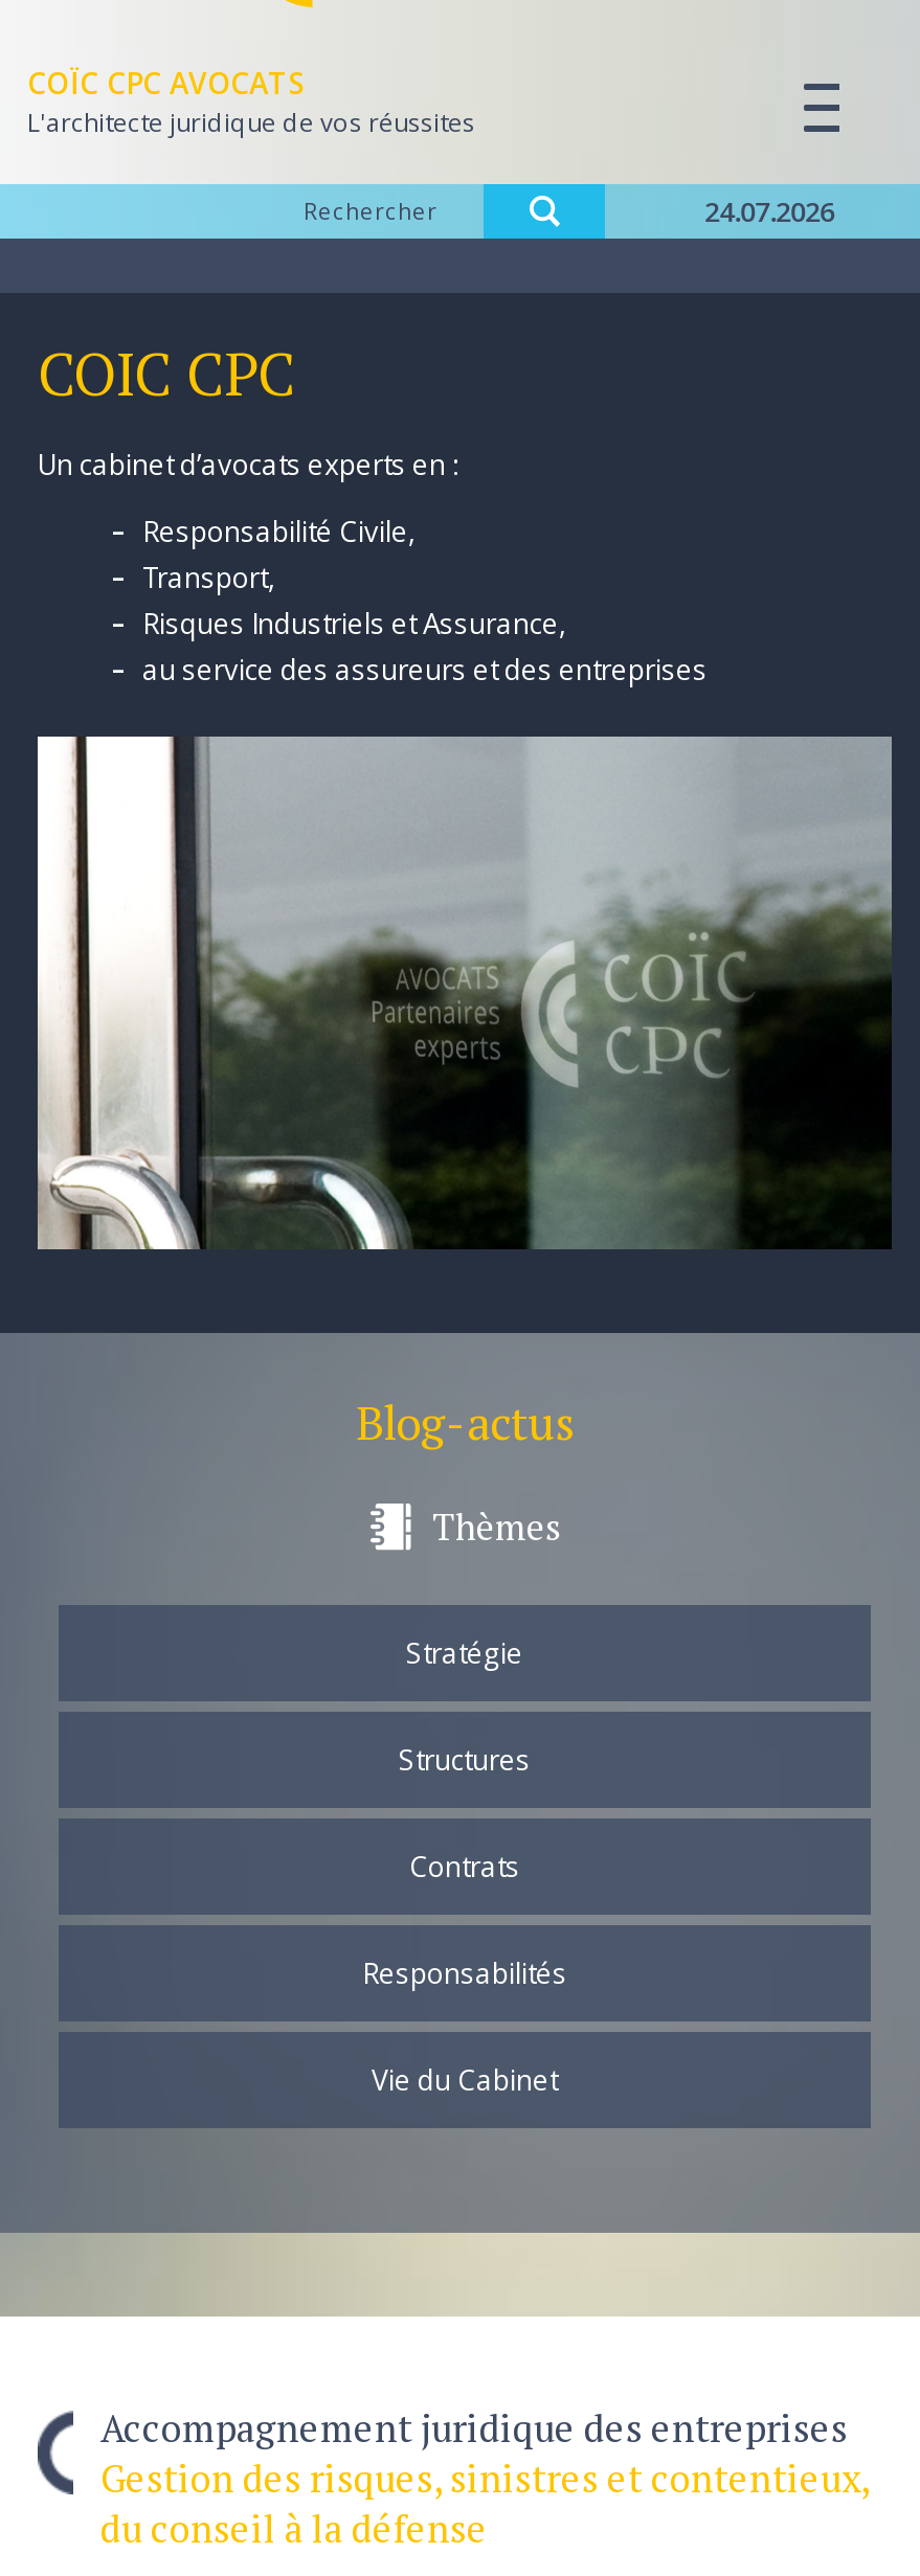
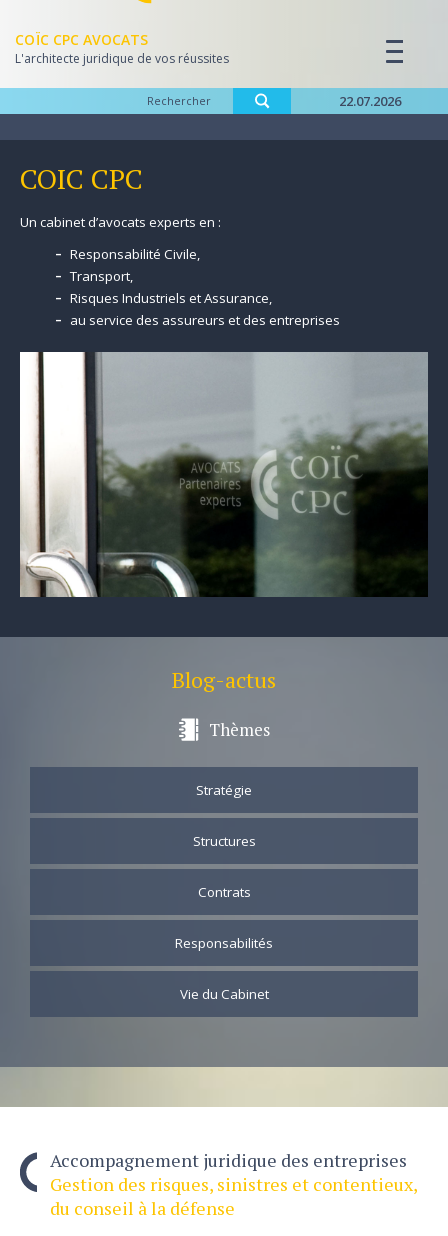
- 24.07.2026
+ 22.07.2026
